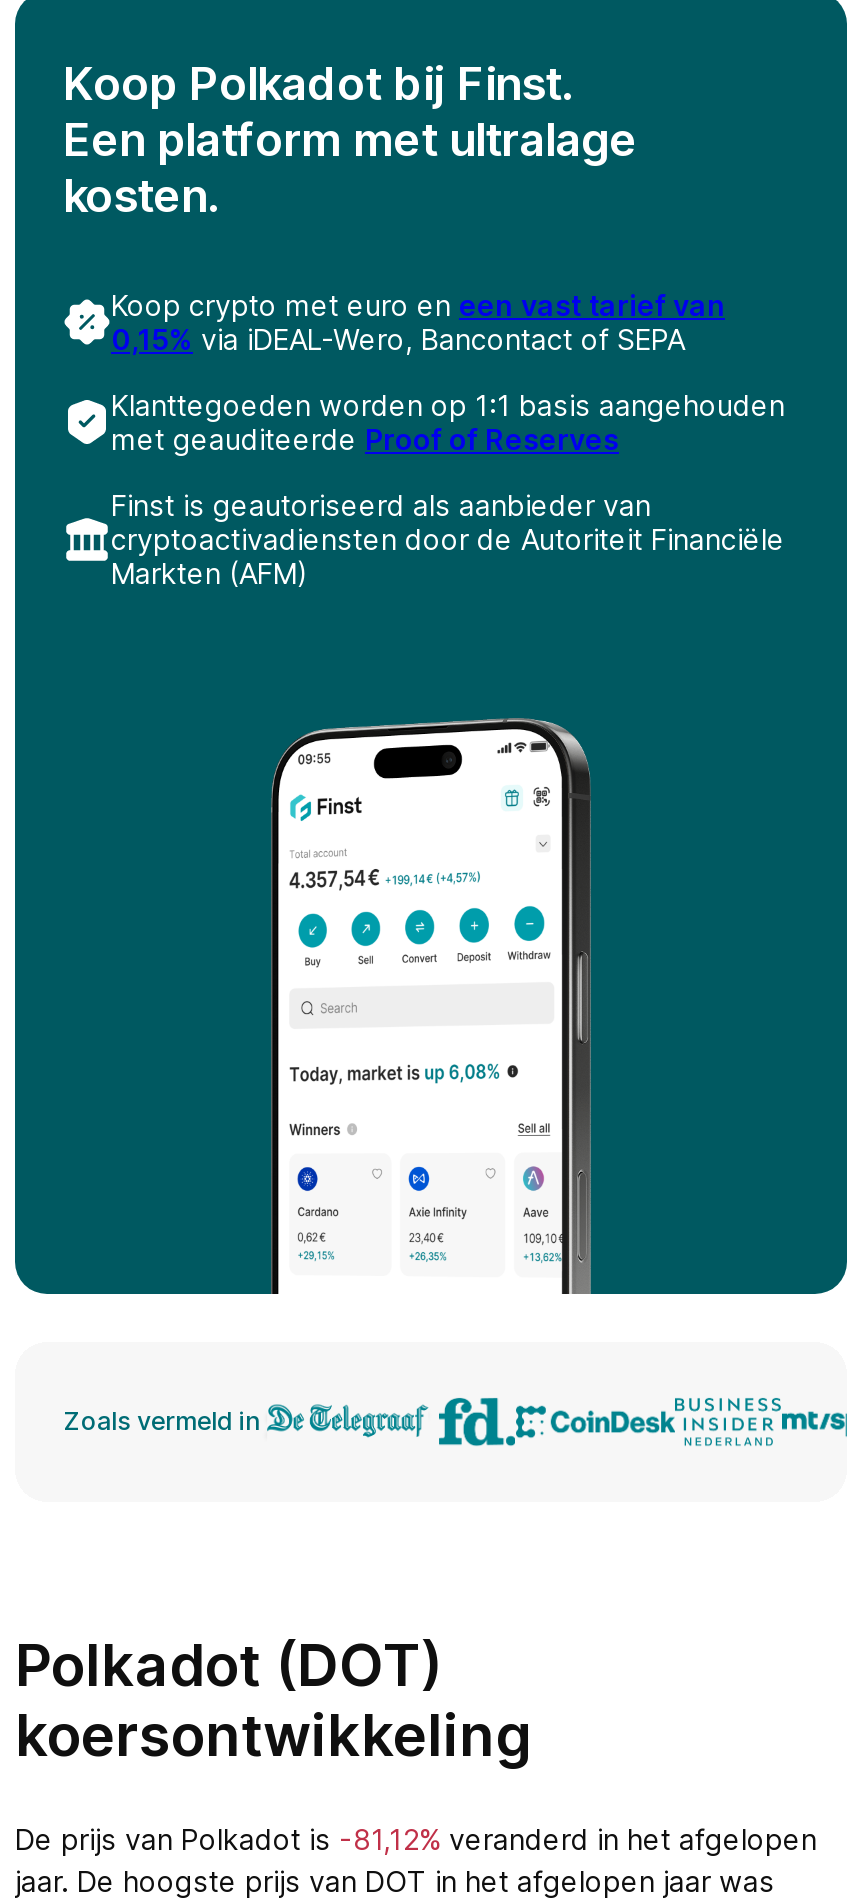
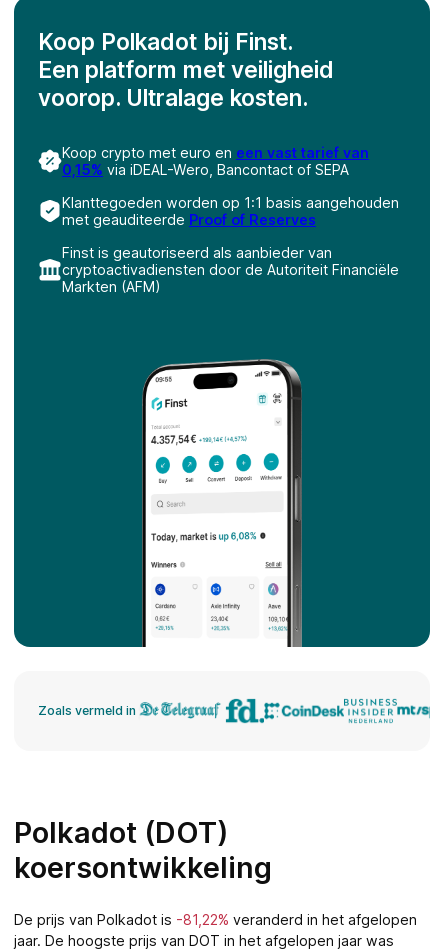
- Een platform met ultralage
- kosten.
+ Een platform met veiligheid
+ voorop. Ultralage kosten.

- De prijs van Polkadot is -81,12% veranderd in het afgelopen
+ De prijs van Polkadot is -81,22% veranderd in het afgelopen
